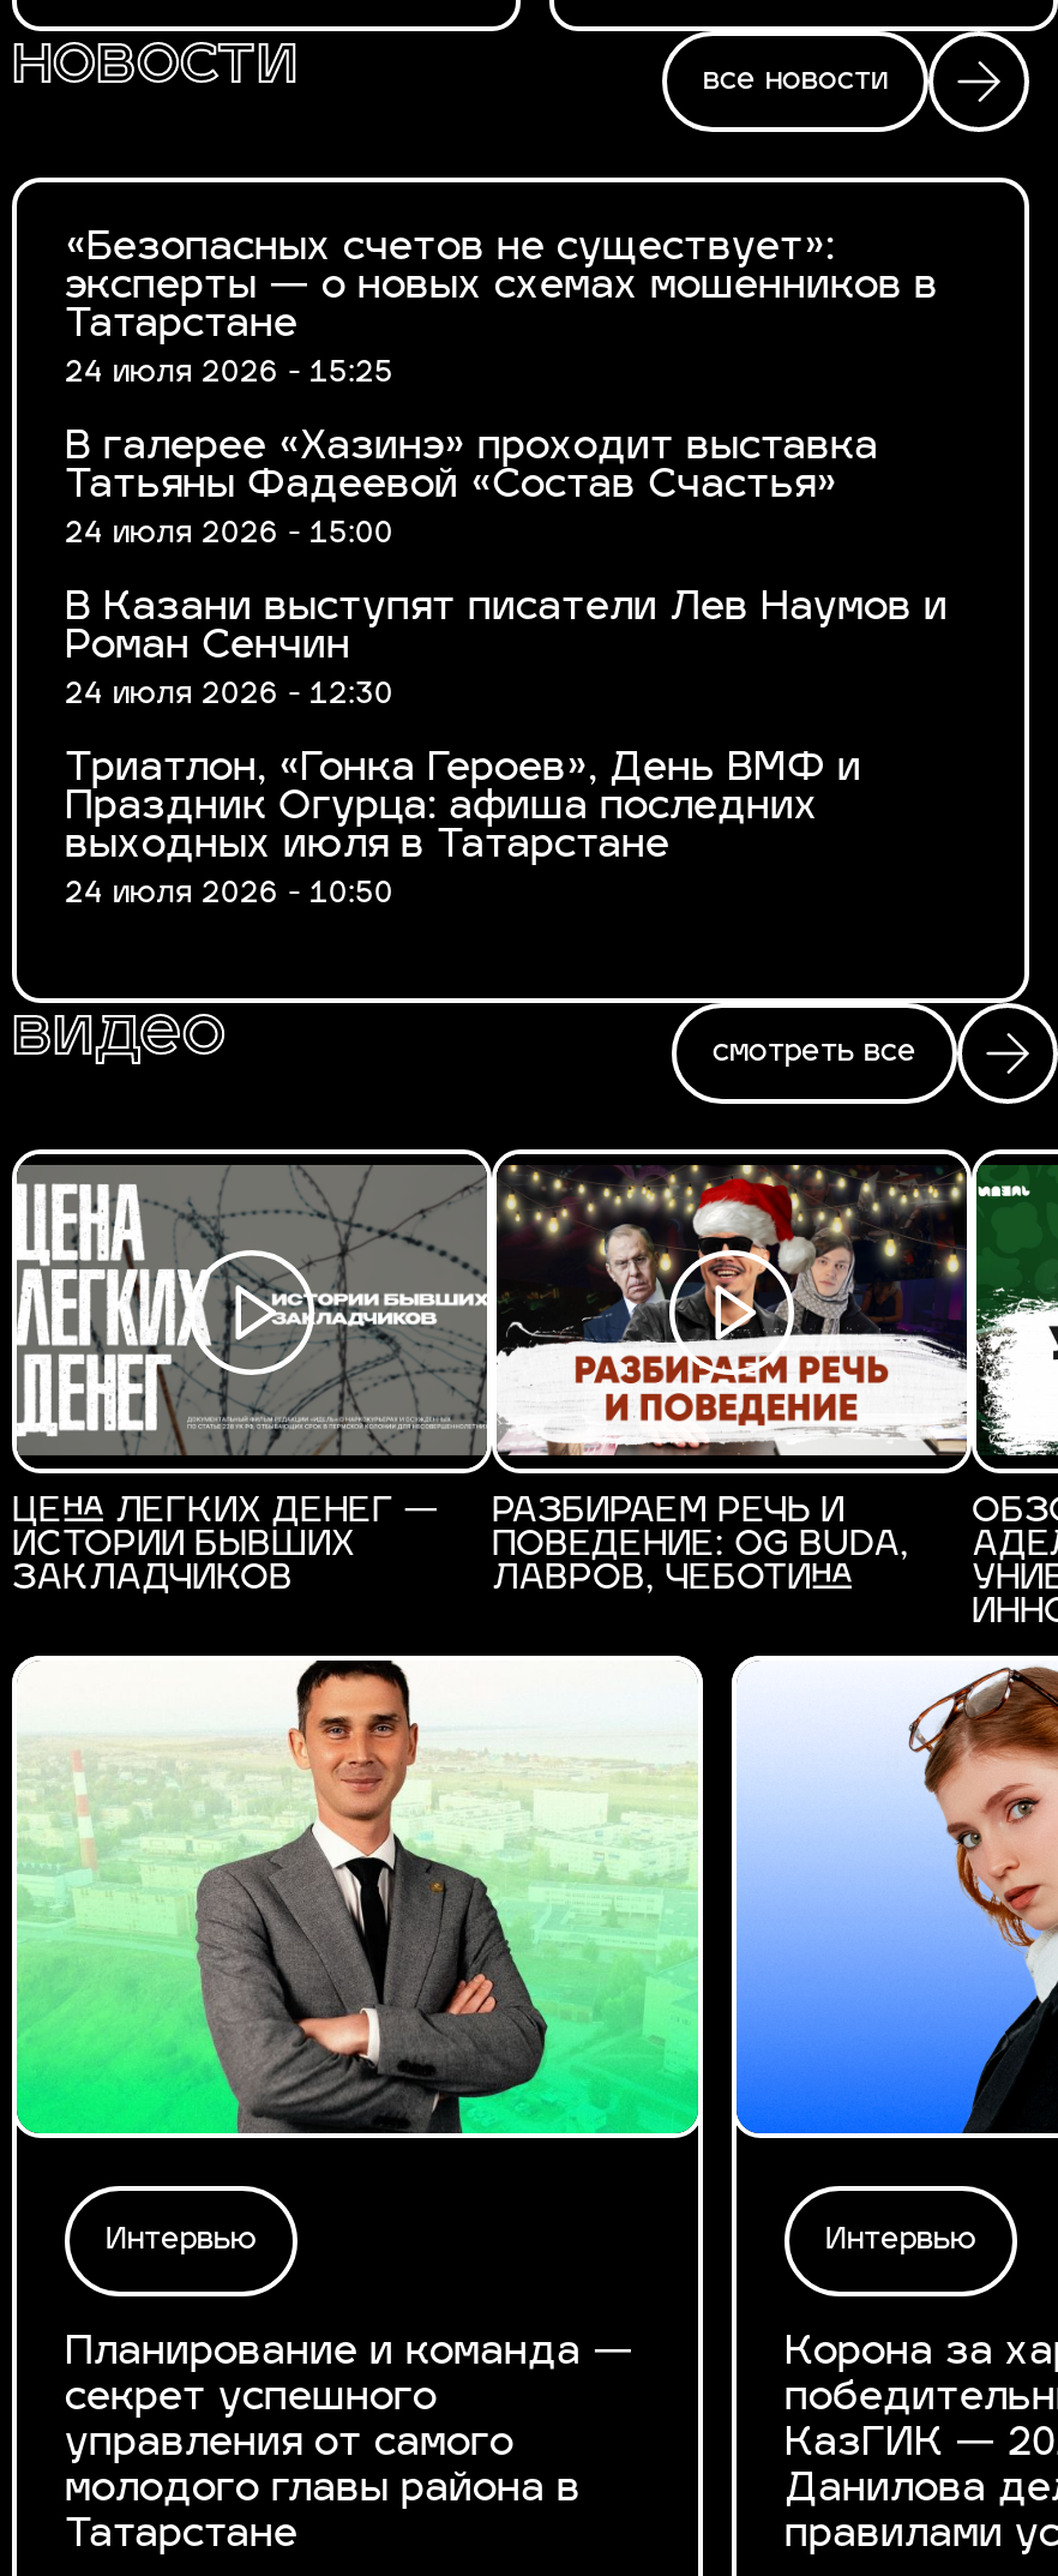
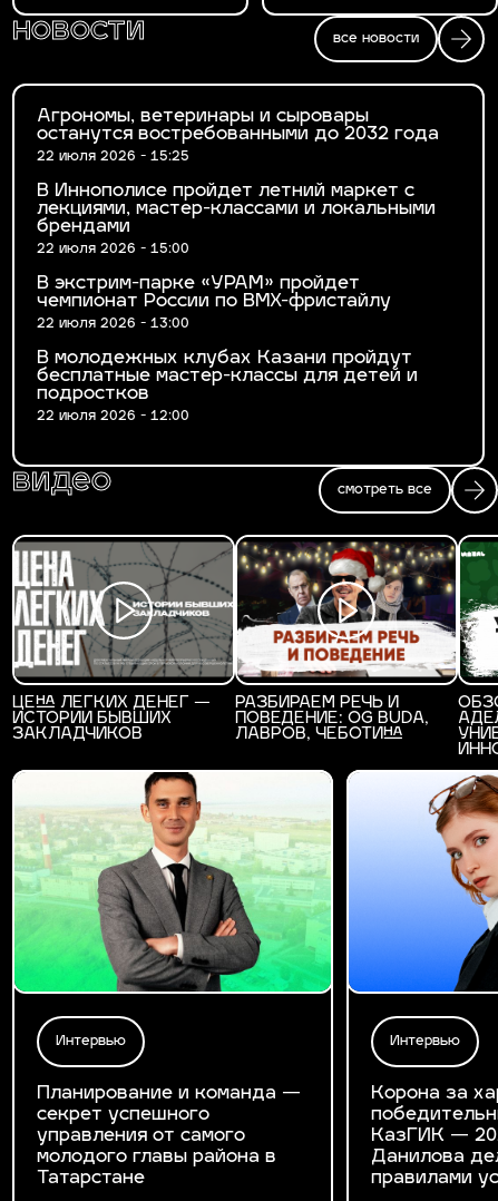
- «Безопасных счетов не существует»:
- эксперты — о новых схемах мошенников в
- Татарстане
- 24 июля 2026 - 15:25
+ Агрономы, ветеринары и сыровары
+ останутся востребованными до 2032 года
+ 22 июля 2026 - 15:25

- В галерее «Хазинэ» проходит выставка
- Татьяны Фадеевой «Состав Счастья»
- 24 июля 2026 - 15:00
+ В Иннополисе пройдет летний маркет с
+ лекциями, мастер-классами и локальными
+ брендами
+ 22 июля 2026 - 15:00

- В Казани выступят писатели Лев Наумов и
- Роман Сенчин
- 24 июля 2026 - 12:30
+ В экстрим-парке «УРАМ» пройдет
+ чемпионат России по BMX-фристайлу
+ 22 июля 2026 - 13:00

- Триатлон, «Гонка Героев», День ВМФ и
- Праздник Огурца: афиша последних
- выходных июля в Татарстане
- 24 июля 2026 - 10:50
+ В молодежных клубах Казани пройдут
+ бесплатные мастер-классы для детей и
+ подростков
+ 22 июля 2026 - 12:00
